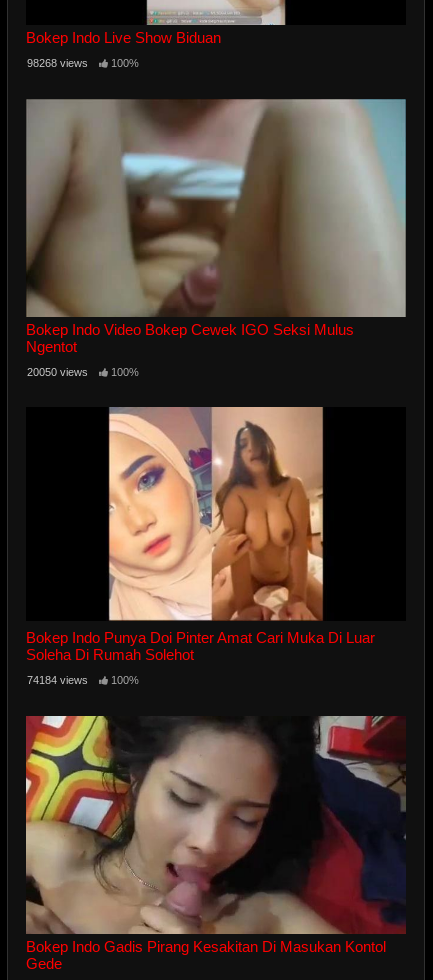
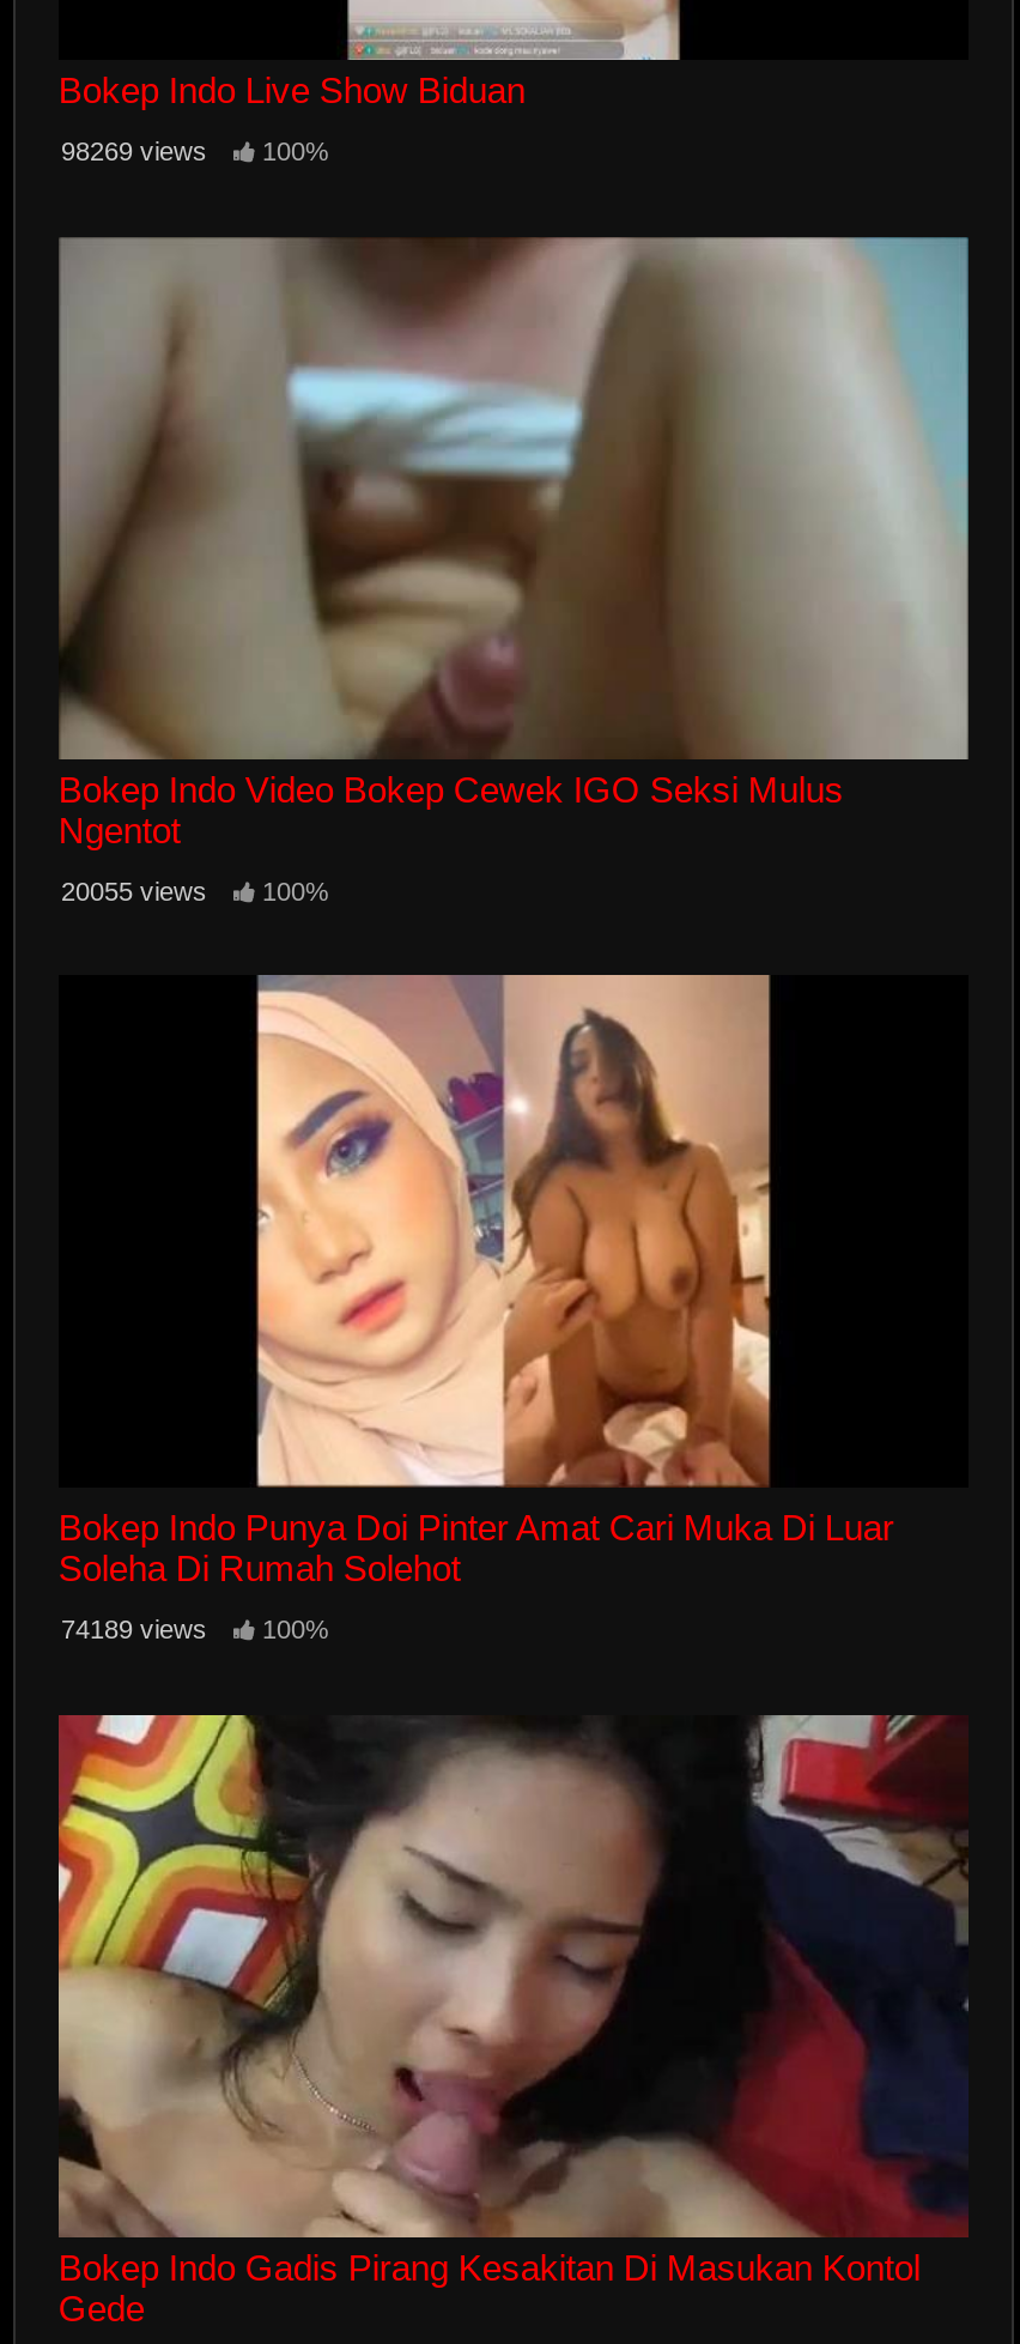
- 98268 views 100%
+ 98269 views 100%

- 20050 views 100%
+ 20055 views 100%

- 74184 views 100%
+ 74189 views 100%
